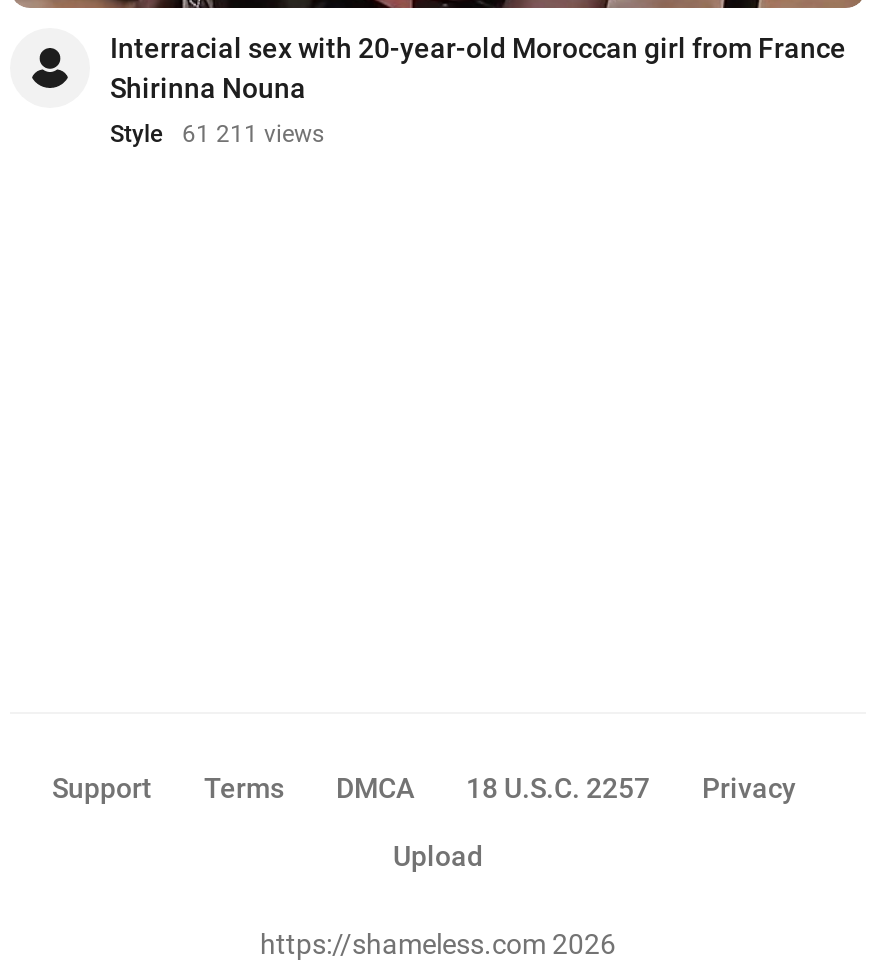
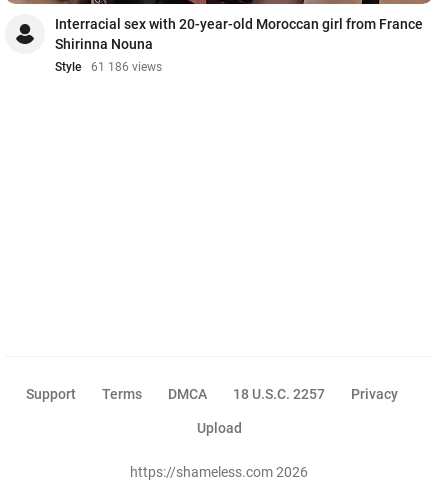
- Style 61 211 views
+ Style 61 186 views
